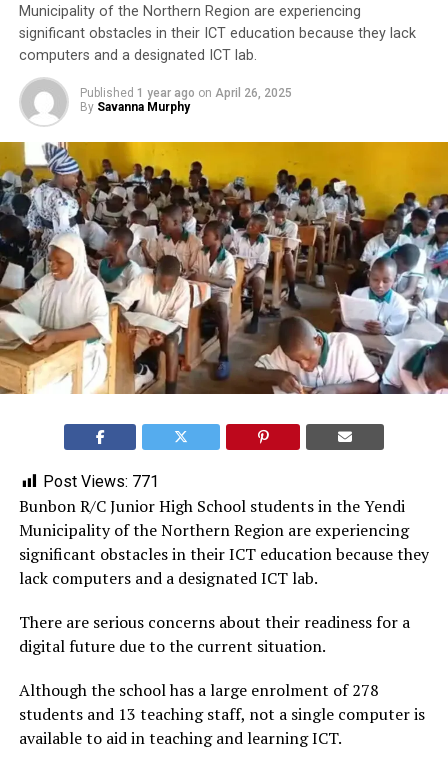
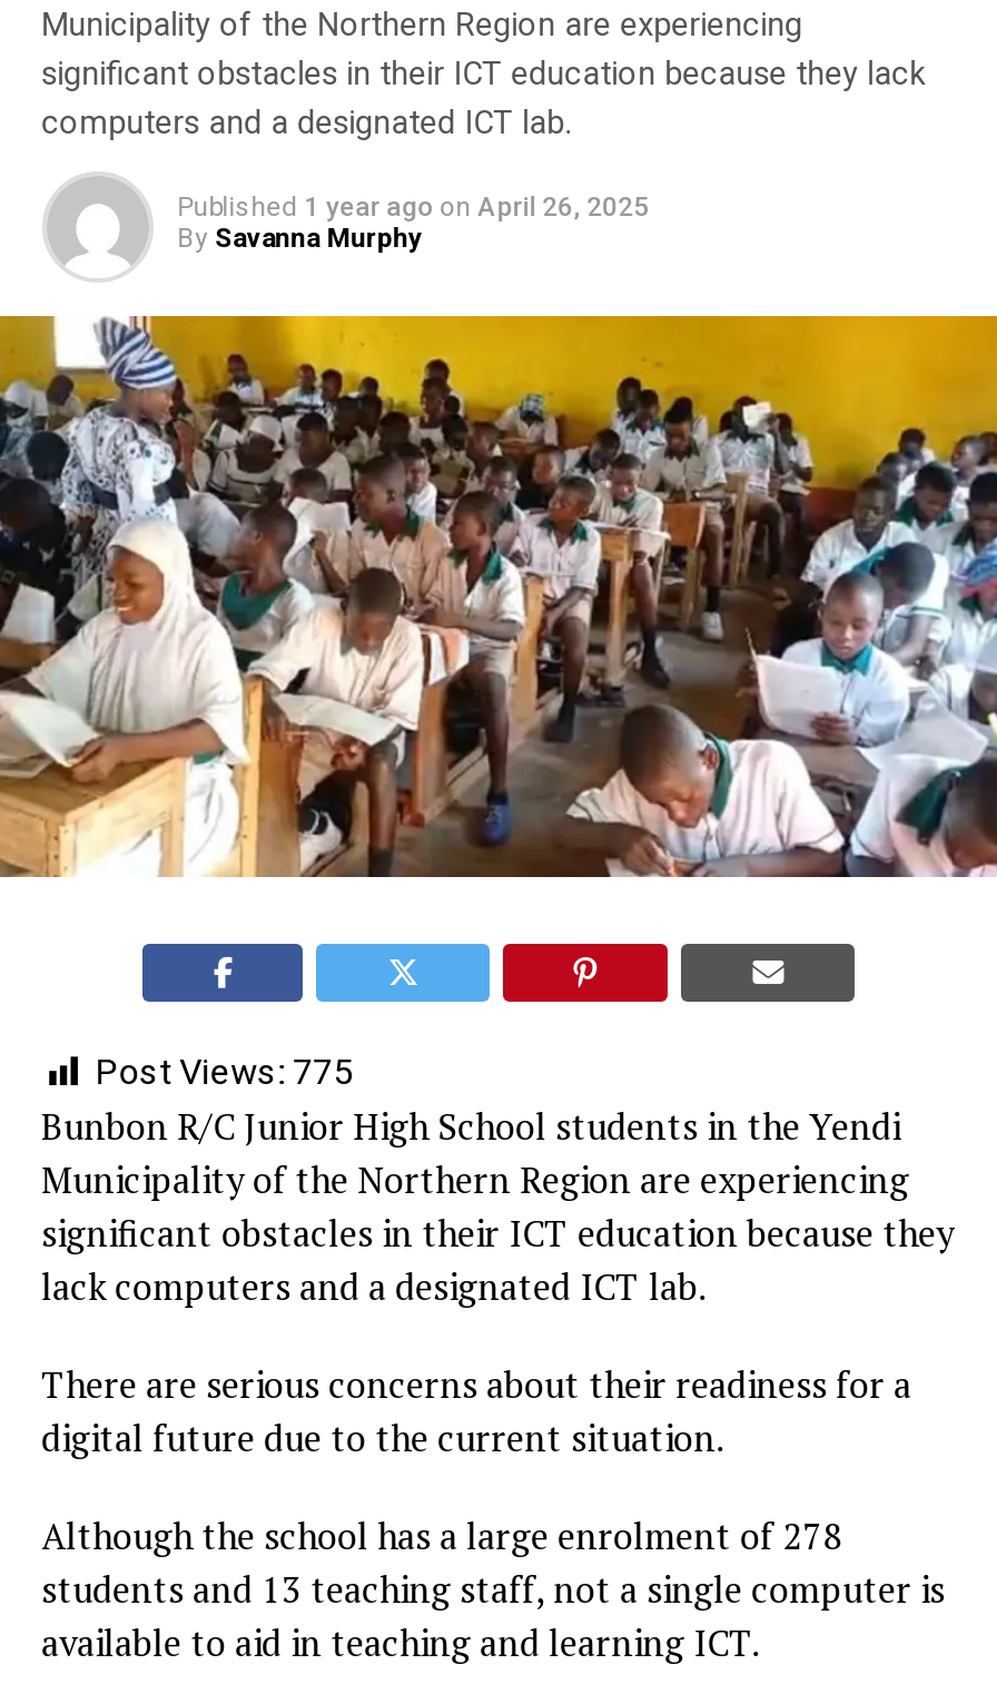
- Post Views: 771
+ Post Views: 775
